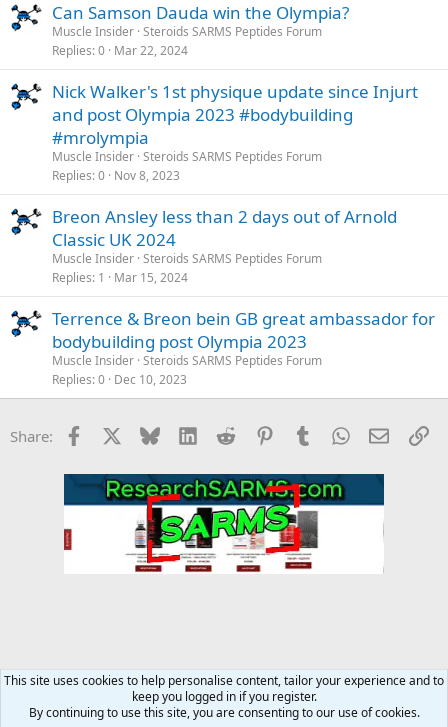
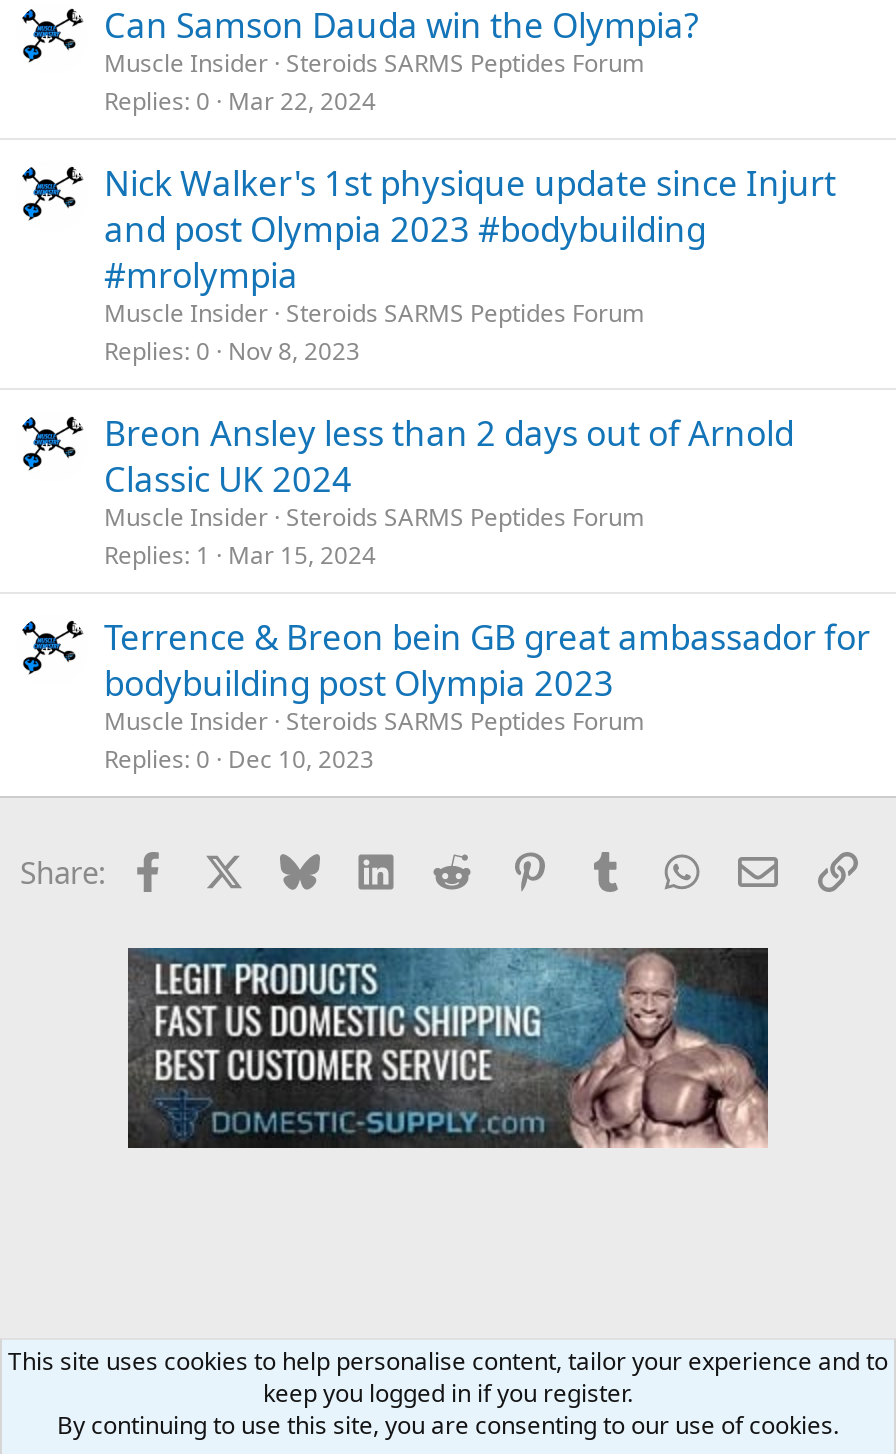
- [image]
+ [image]
